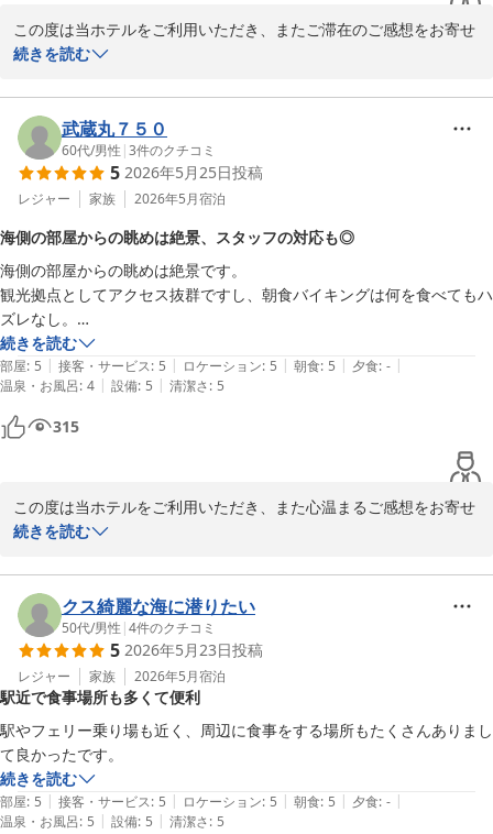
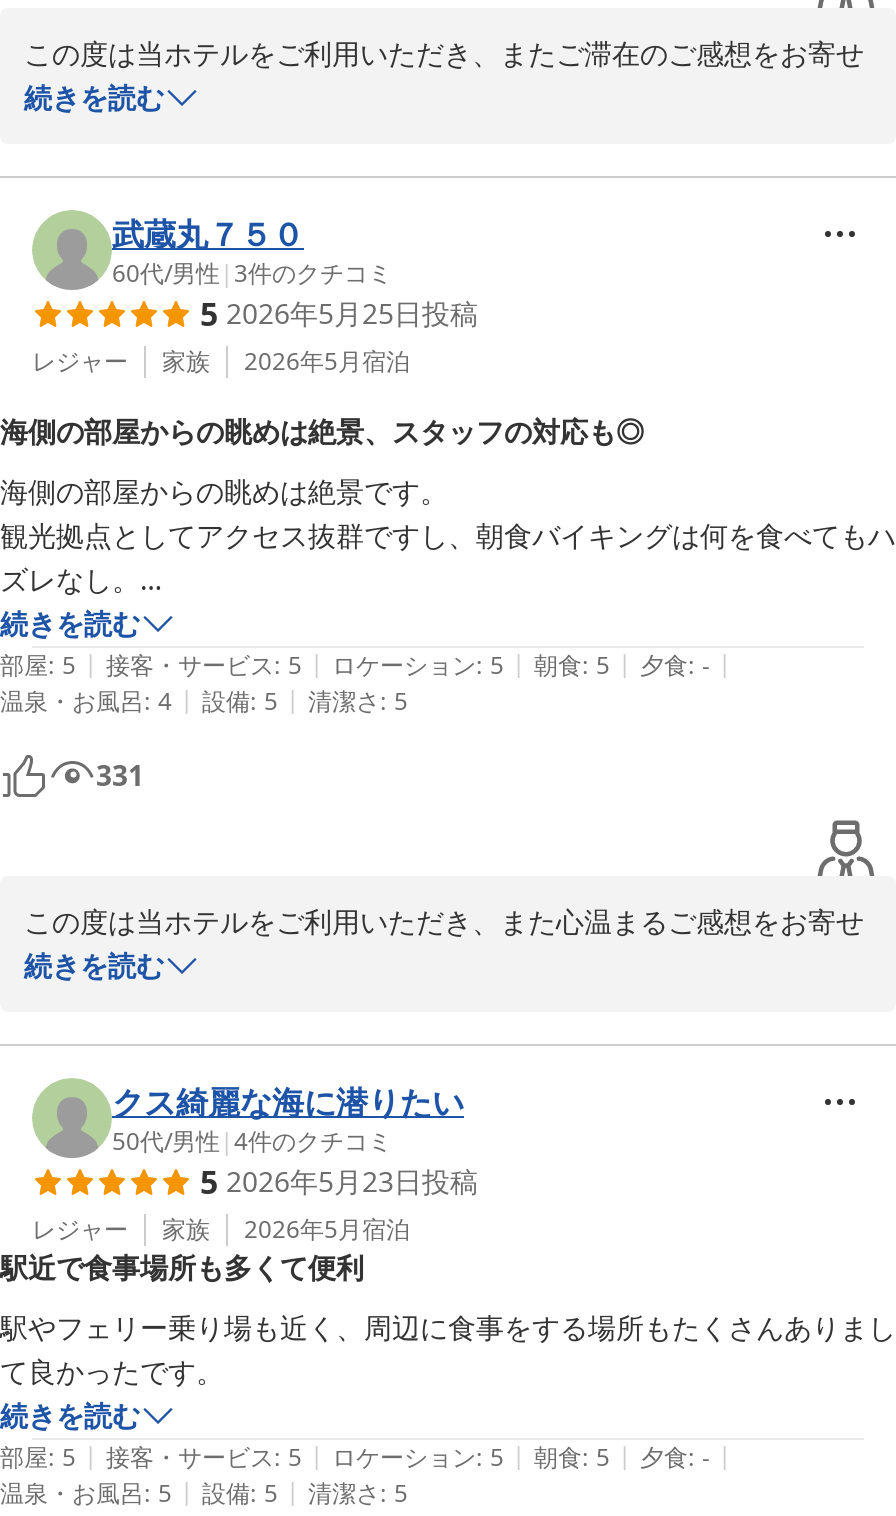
- 315
+ 331
